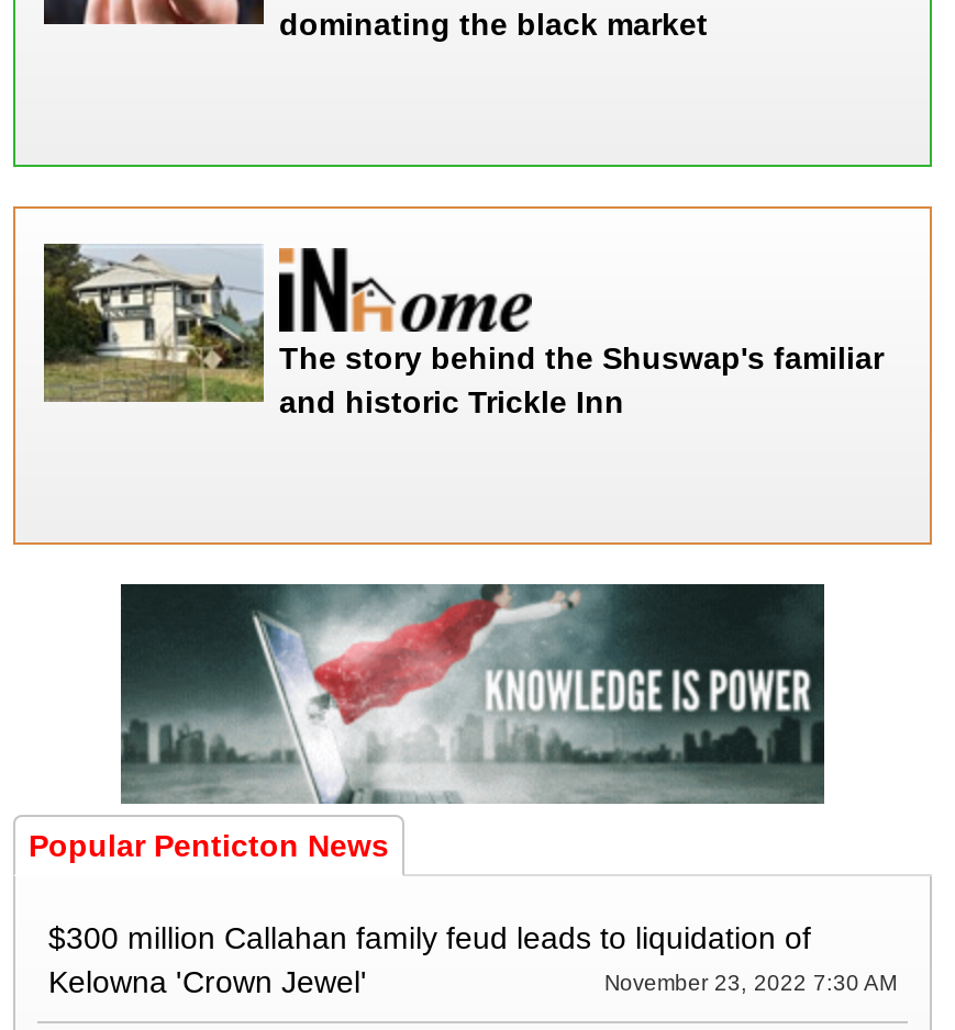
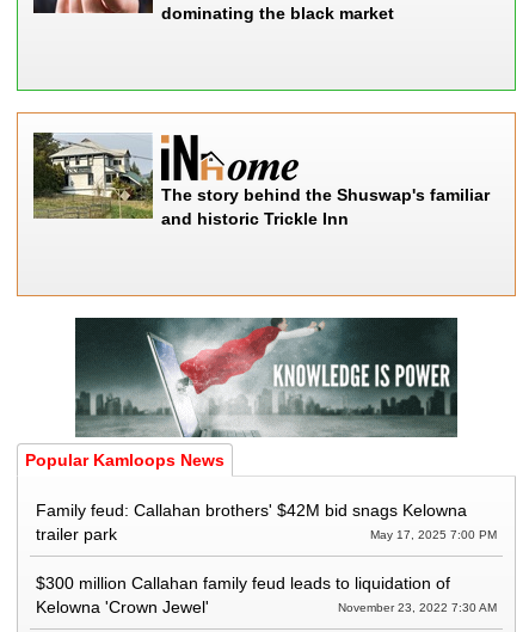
- Popular Penticton News
+ Popular Kamloops News
+ Family feud: Callahan brothers' $42M bid snags Kelowna
+ trailer park
+ May 17, 2025 7:00 PM
